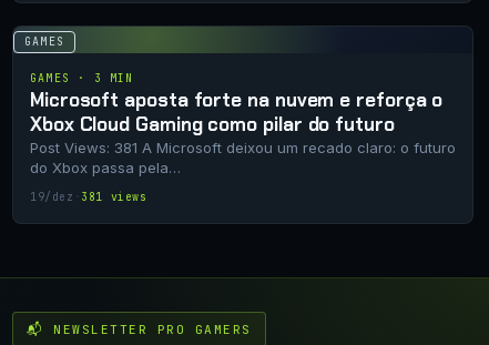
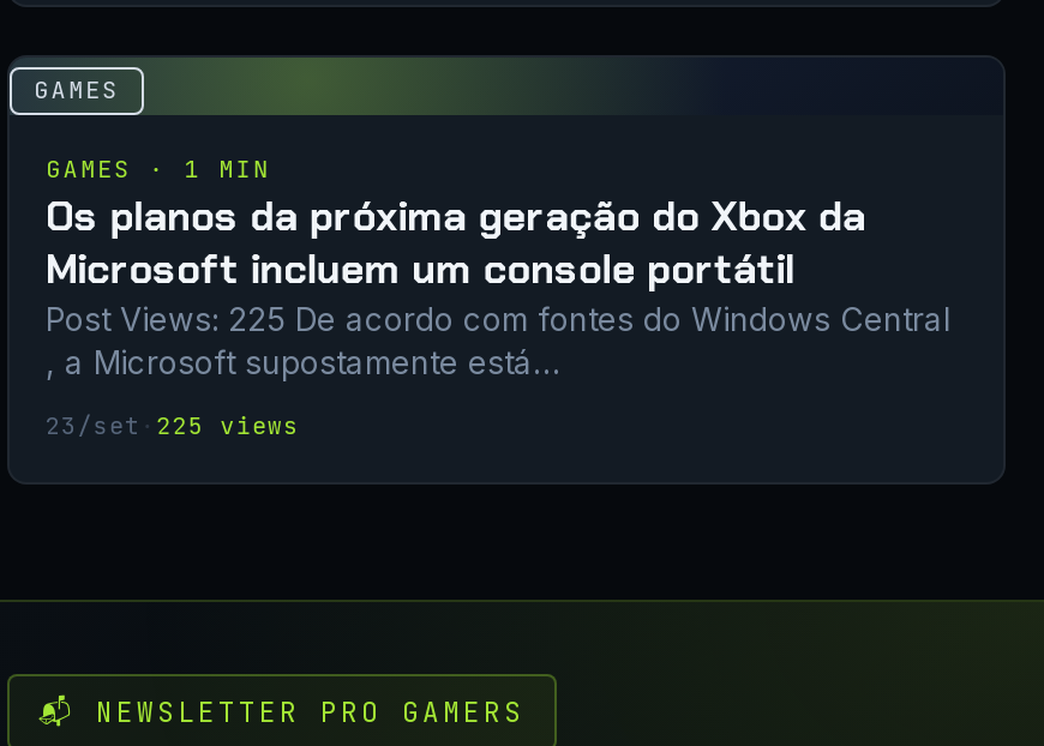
- GAMES · 3 MIN
- Microsoft aposta forte na nuvem e reforça o
- Xbox Cloud Gaming como pilar do futuro
- Post Views: 381 A Microsoft deixou um recado claro: o futuro
- do Xbox passa pela…
+ GAMES · 1 MIN
+ Os planos da próxima geração do Xbox da
+ Microsoft incluem um console portátil
+ Post Views: 225 De acordo com fontes do Windows Central
+ , a Microsoft supostamente está…

- 19/dez · 381 views
+ 23/set · 225 views
